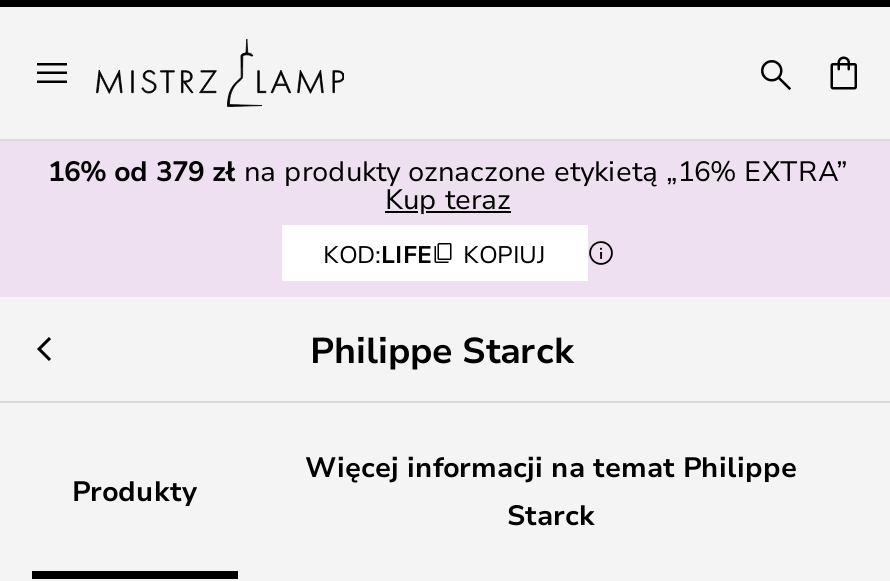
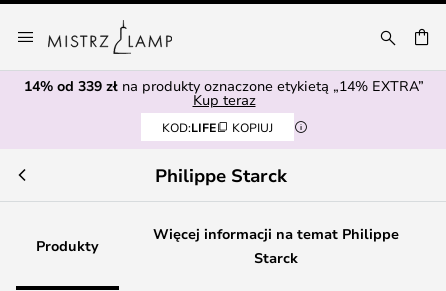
- 16% od 379 zł na produkty oznaczone etykietą „16% EXTRA”
+ 14% od 339 zł na produkty oznaczone etykietą „14% EXTRA”
